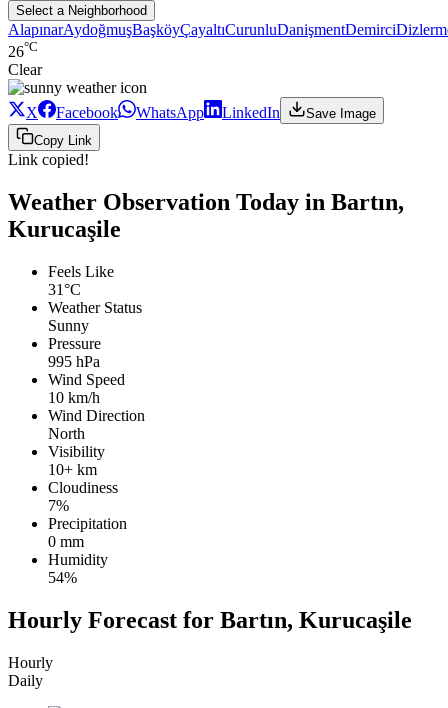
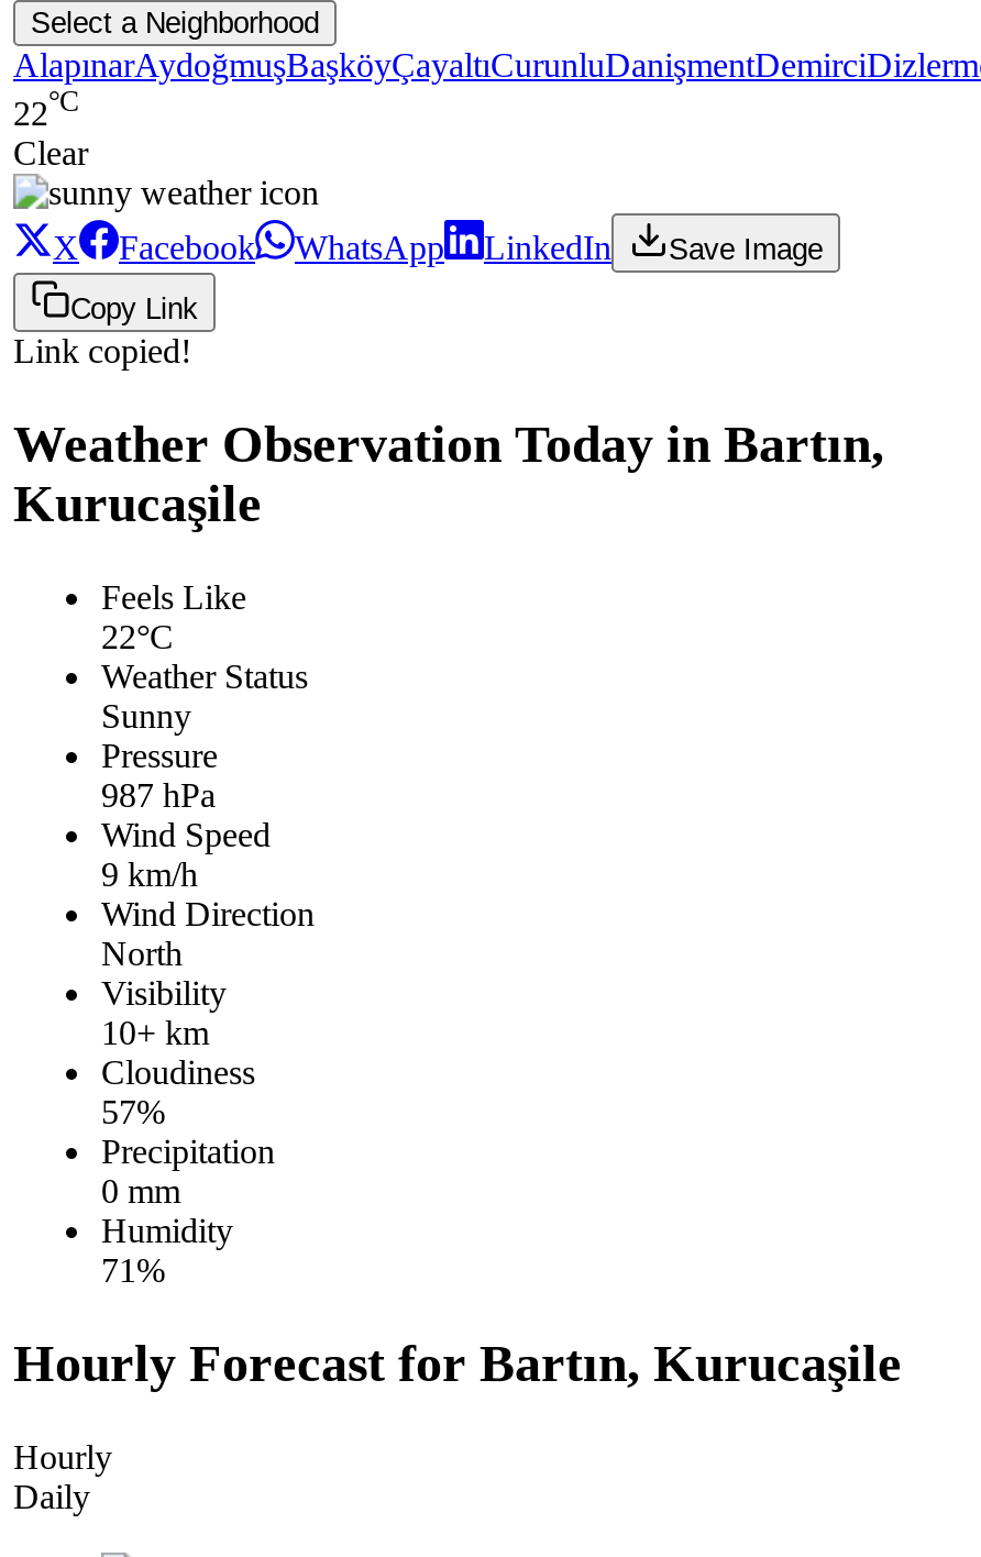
- 26°C
+ 22°C

- 31°C
+ 22°C

- 995 hPa
+ 987 hPa

- 10 km/h
+ 9 km/h

- 7%
+ 57%

- 54%
+ 71%
